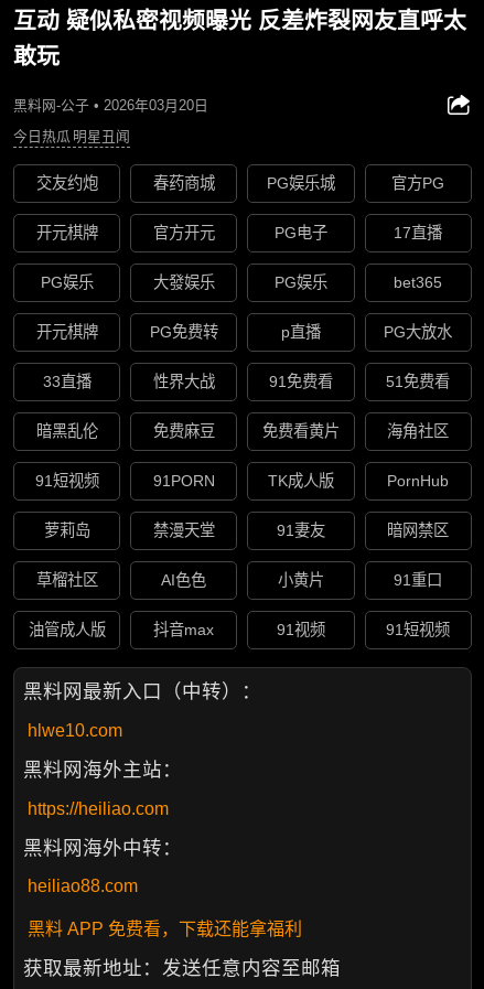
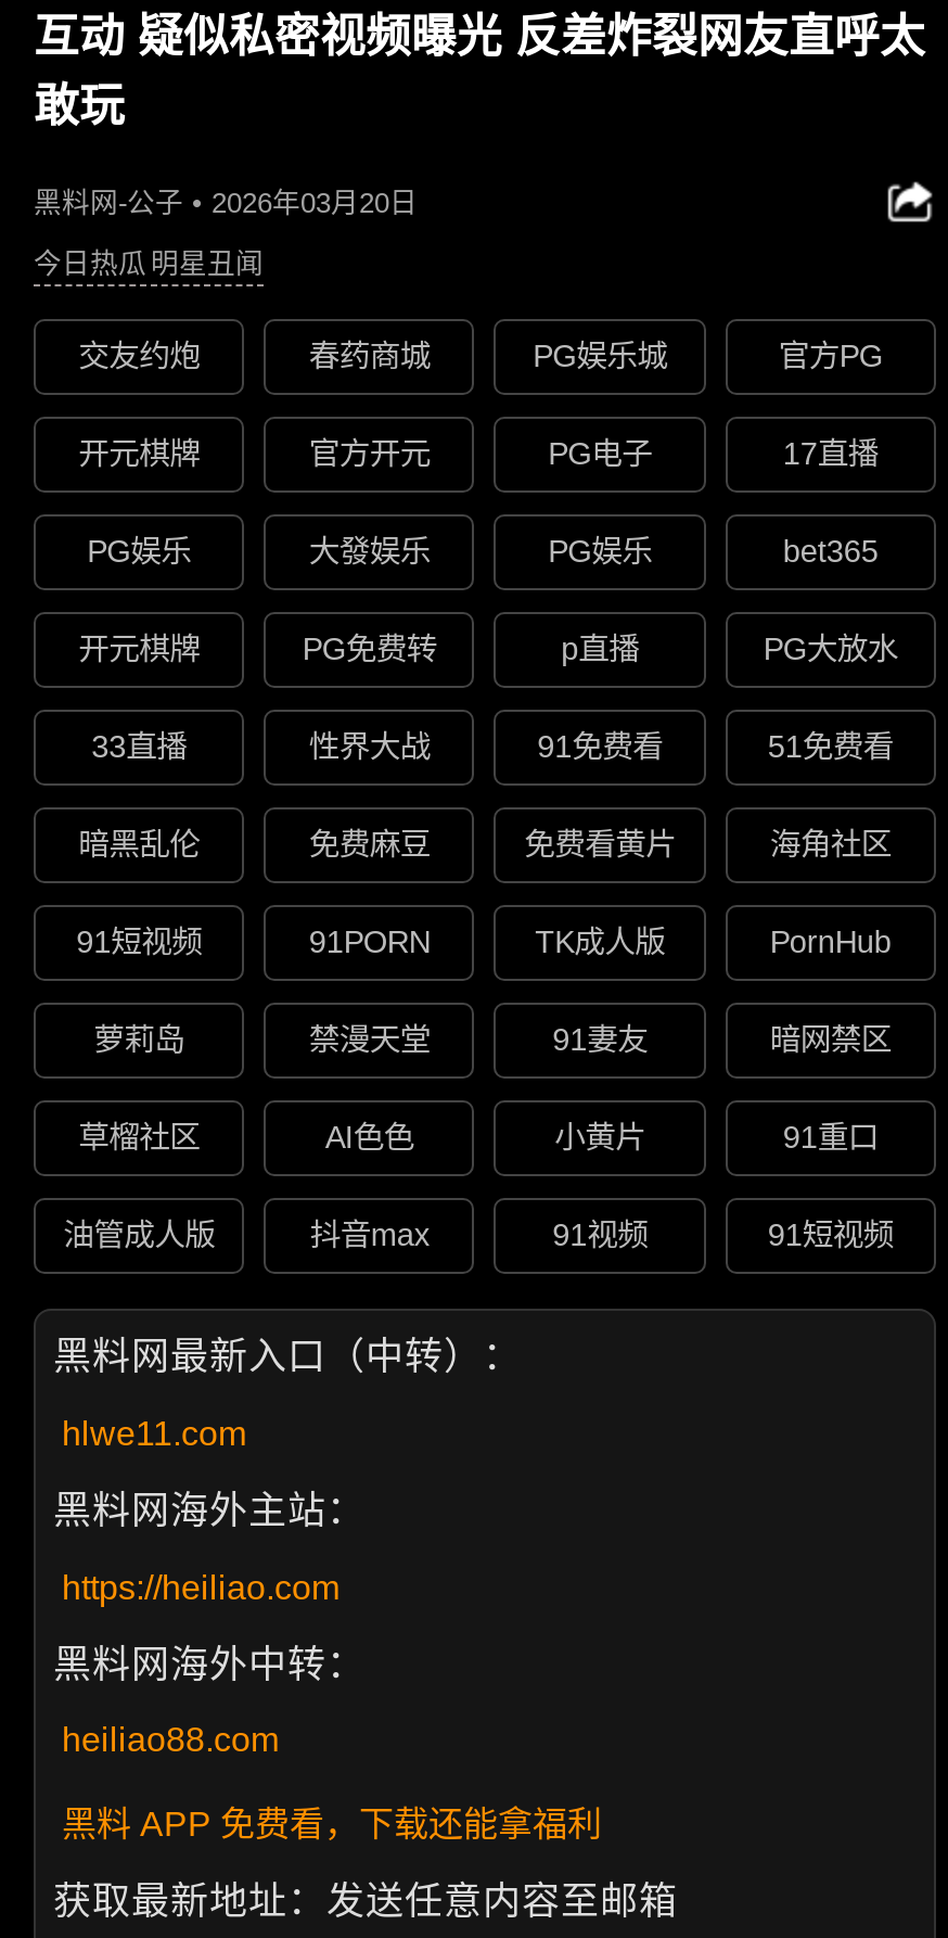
- hlwe10.com
+ hlwe11.com
